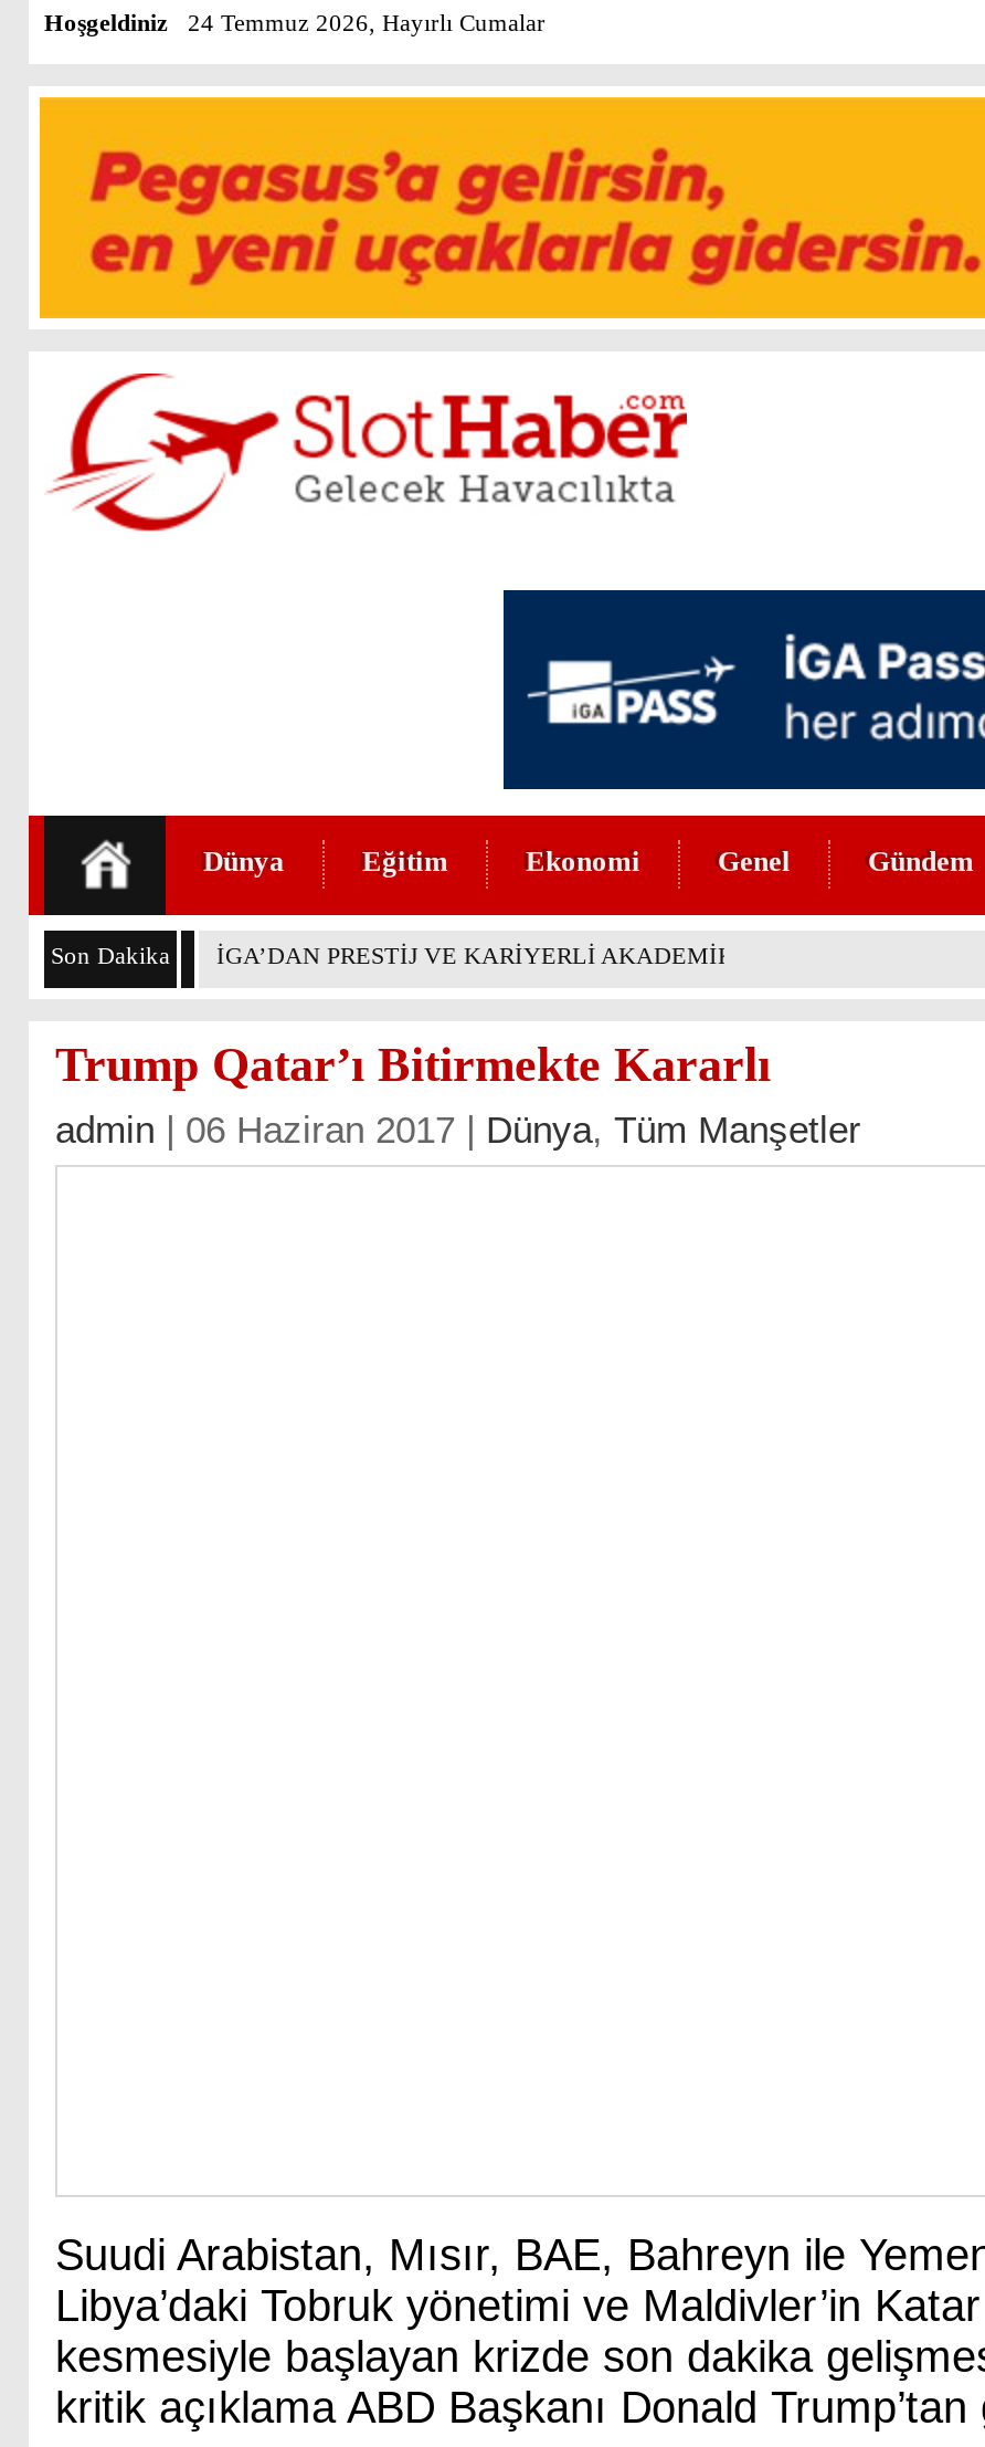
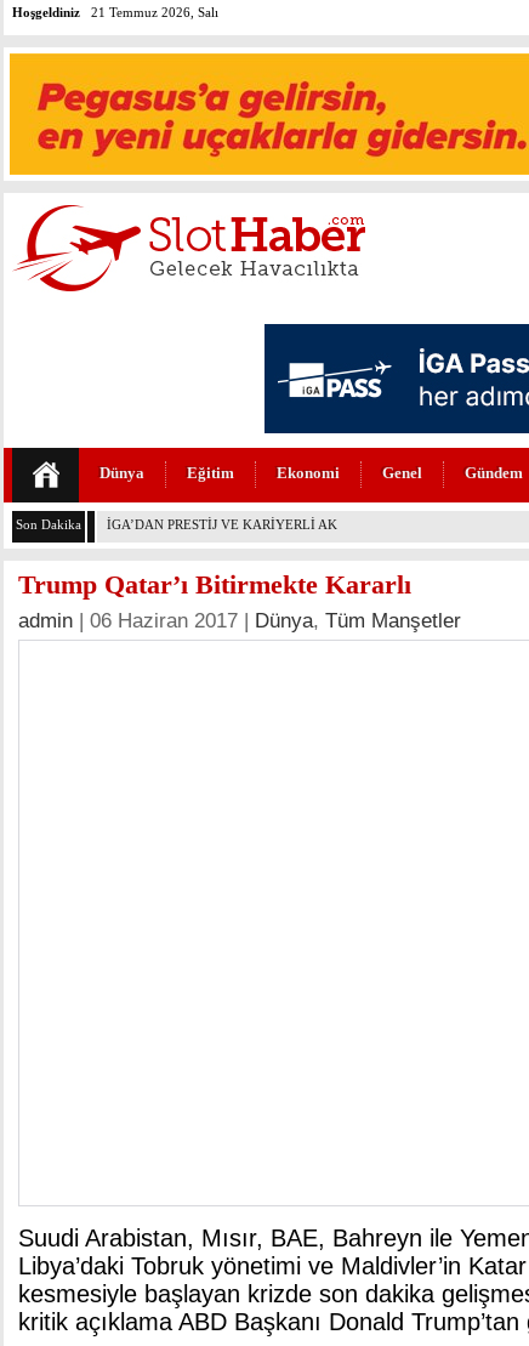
- 24 Temmuz 2026, Hayırlı Cumalar
+ 21 Temmuz 2026, Salı
